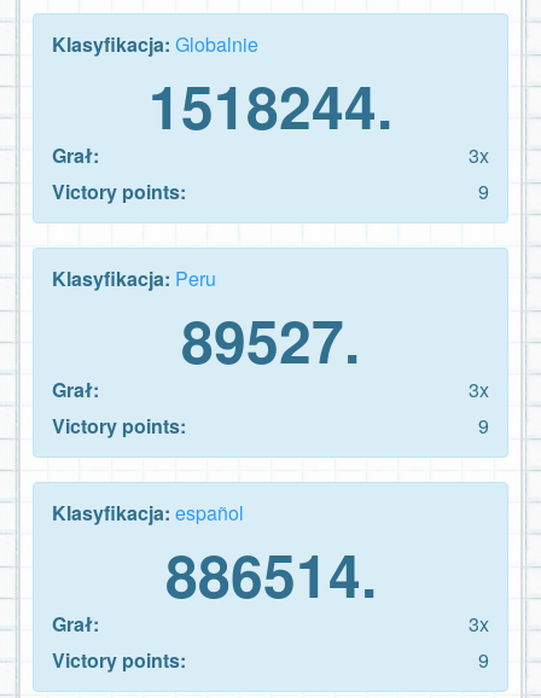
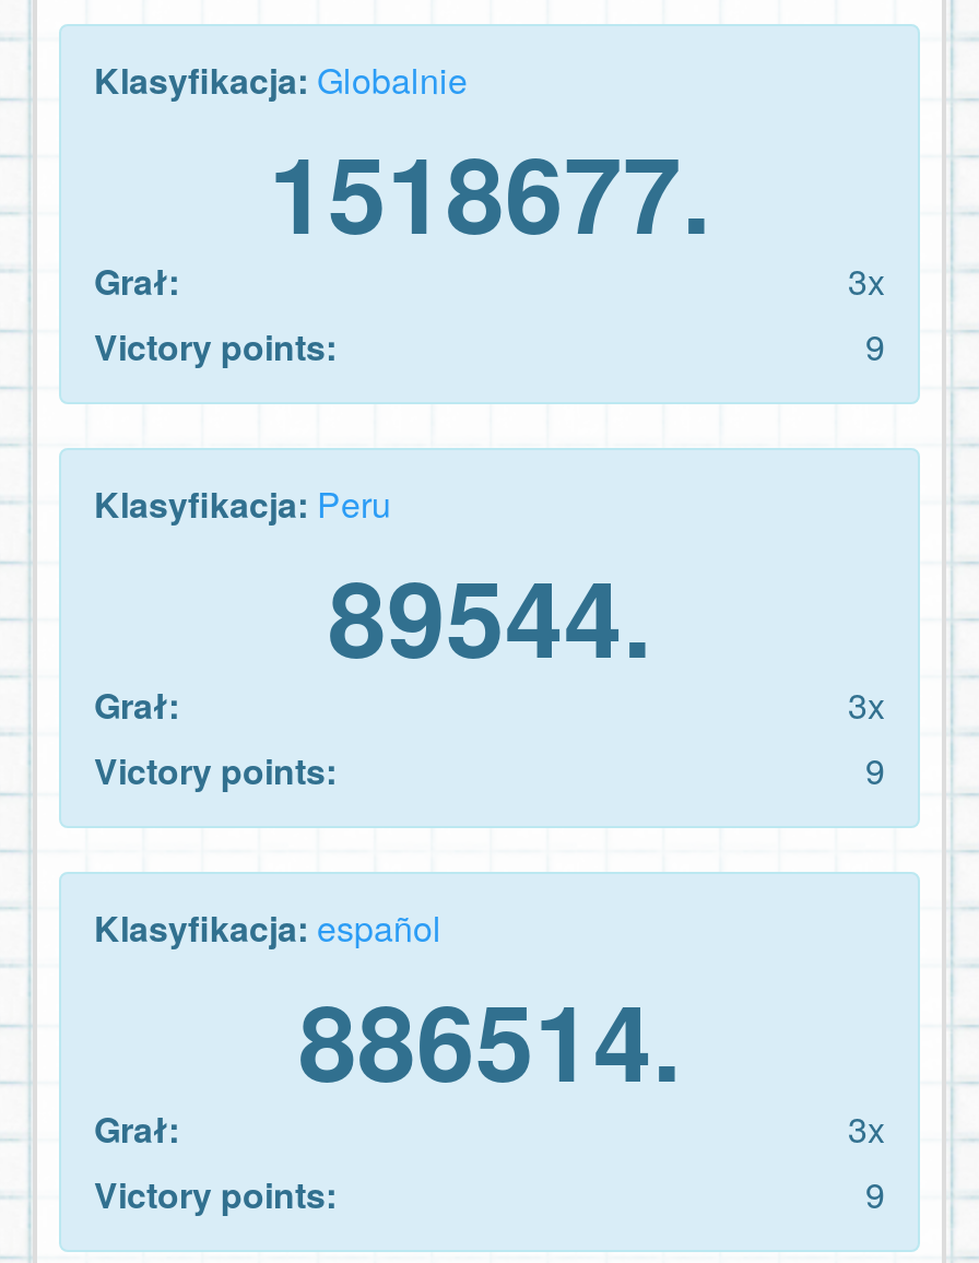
- 1518244.
+ 1518677.

- 89527.
+ 89544.
